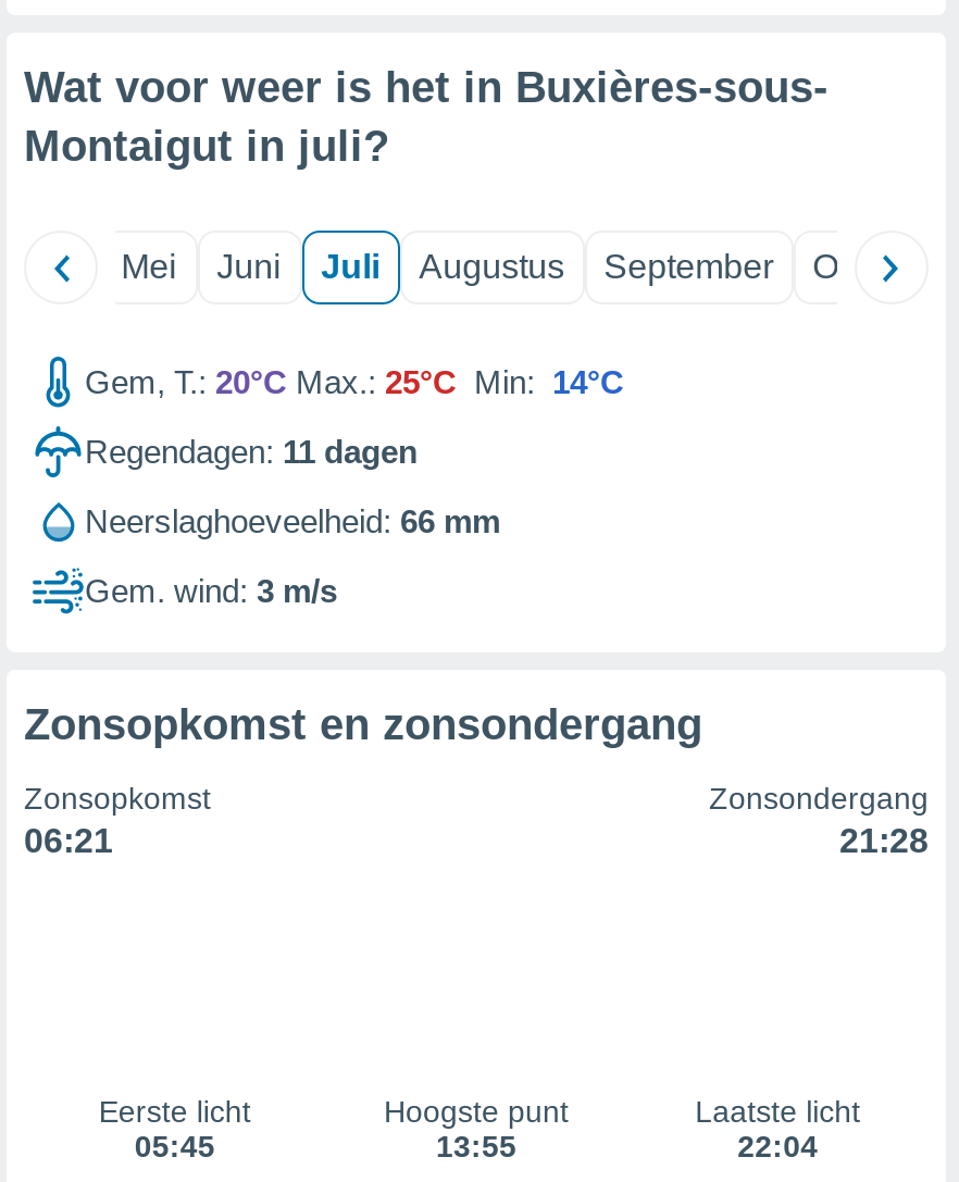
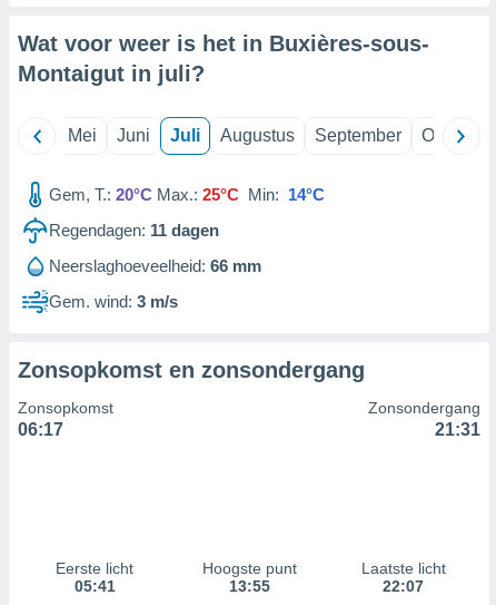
- 06:21
+ 06:17

- 21:28
+ 21:31

- 05:45
+ 05:41

- 22:04
+ 22:07
